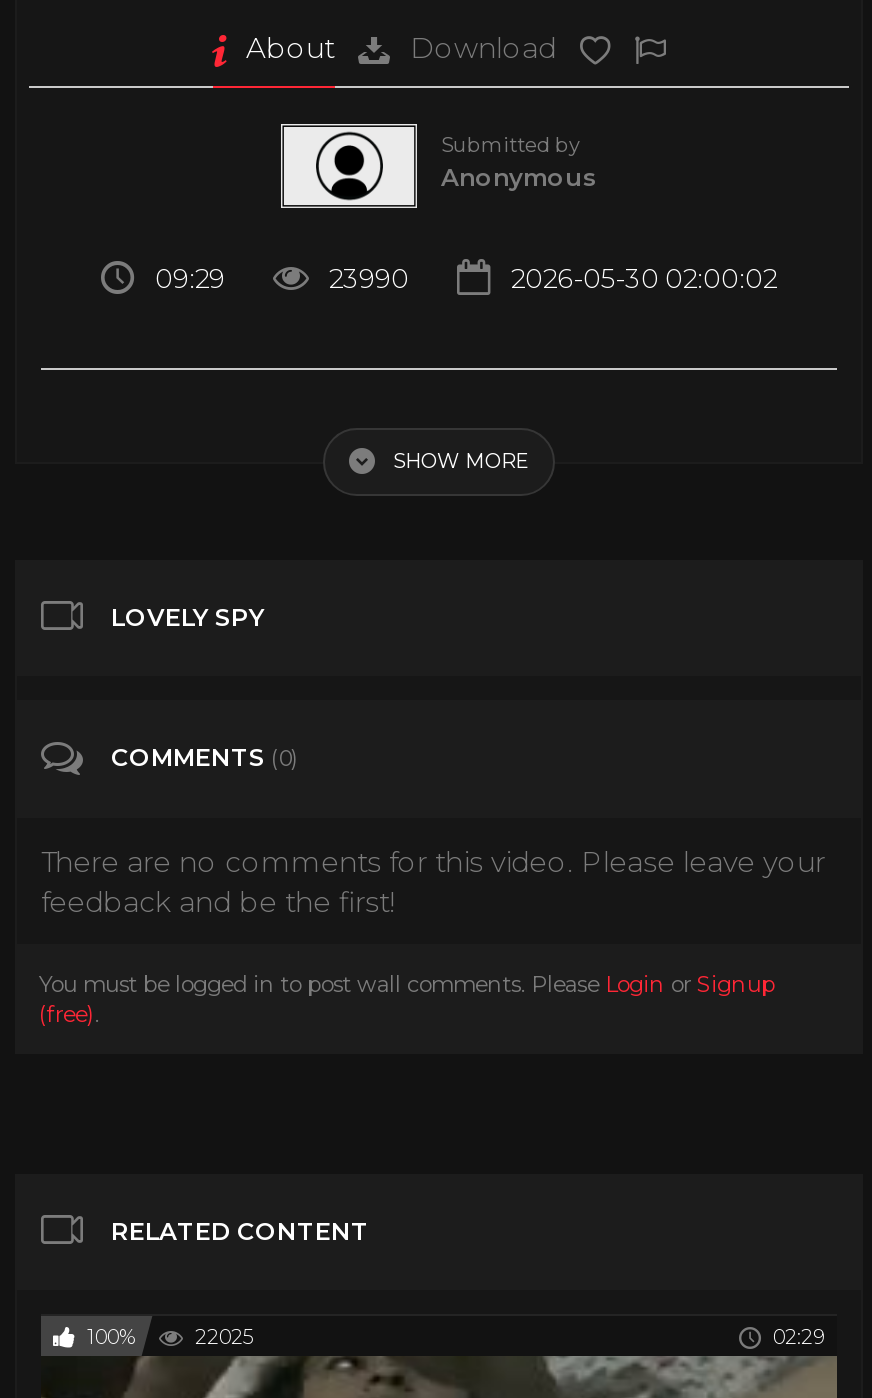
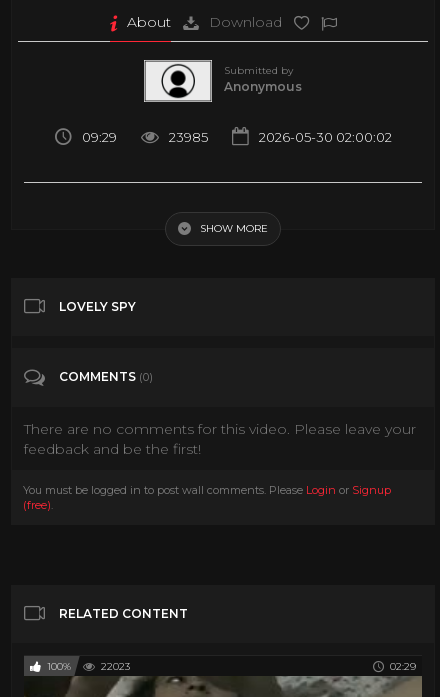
- 23990
+ 23985

- 22025
+ 22023
